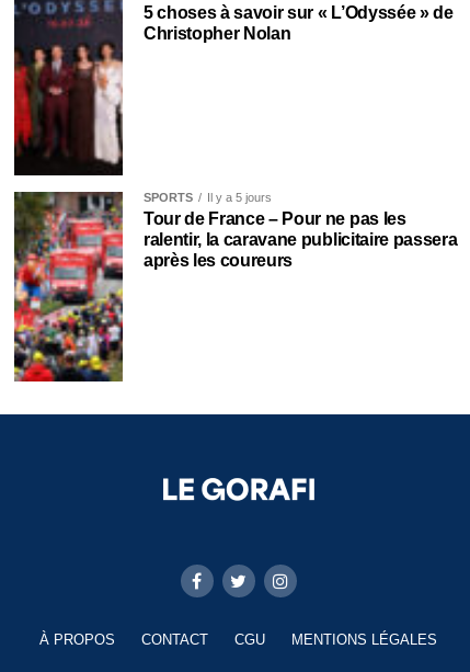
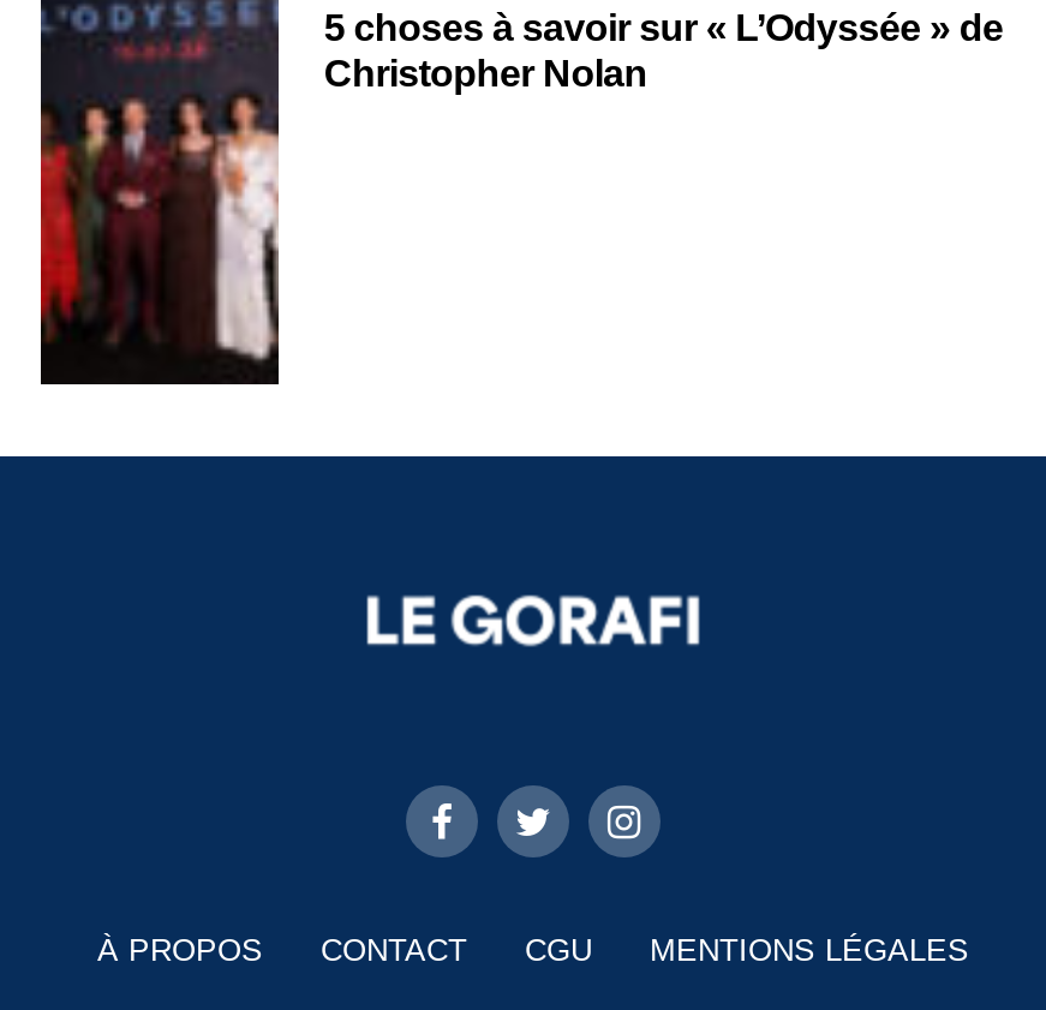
- [image]
- SPORTS
- Il y a 5 jours
- Tour de France – Pour ne pas les
- ralentir, la caravane publicitaire passera
- après les coureurs
